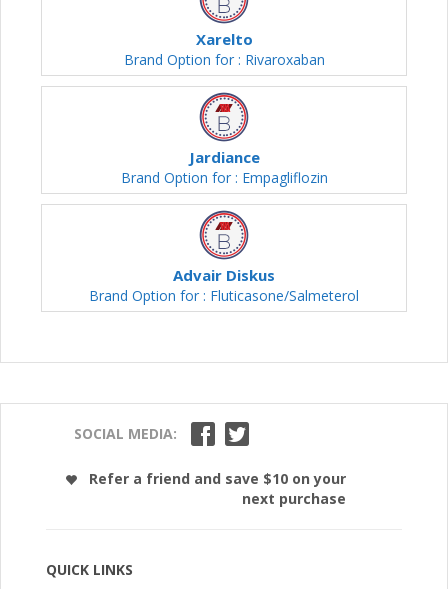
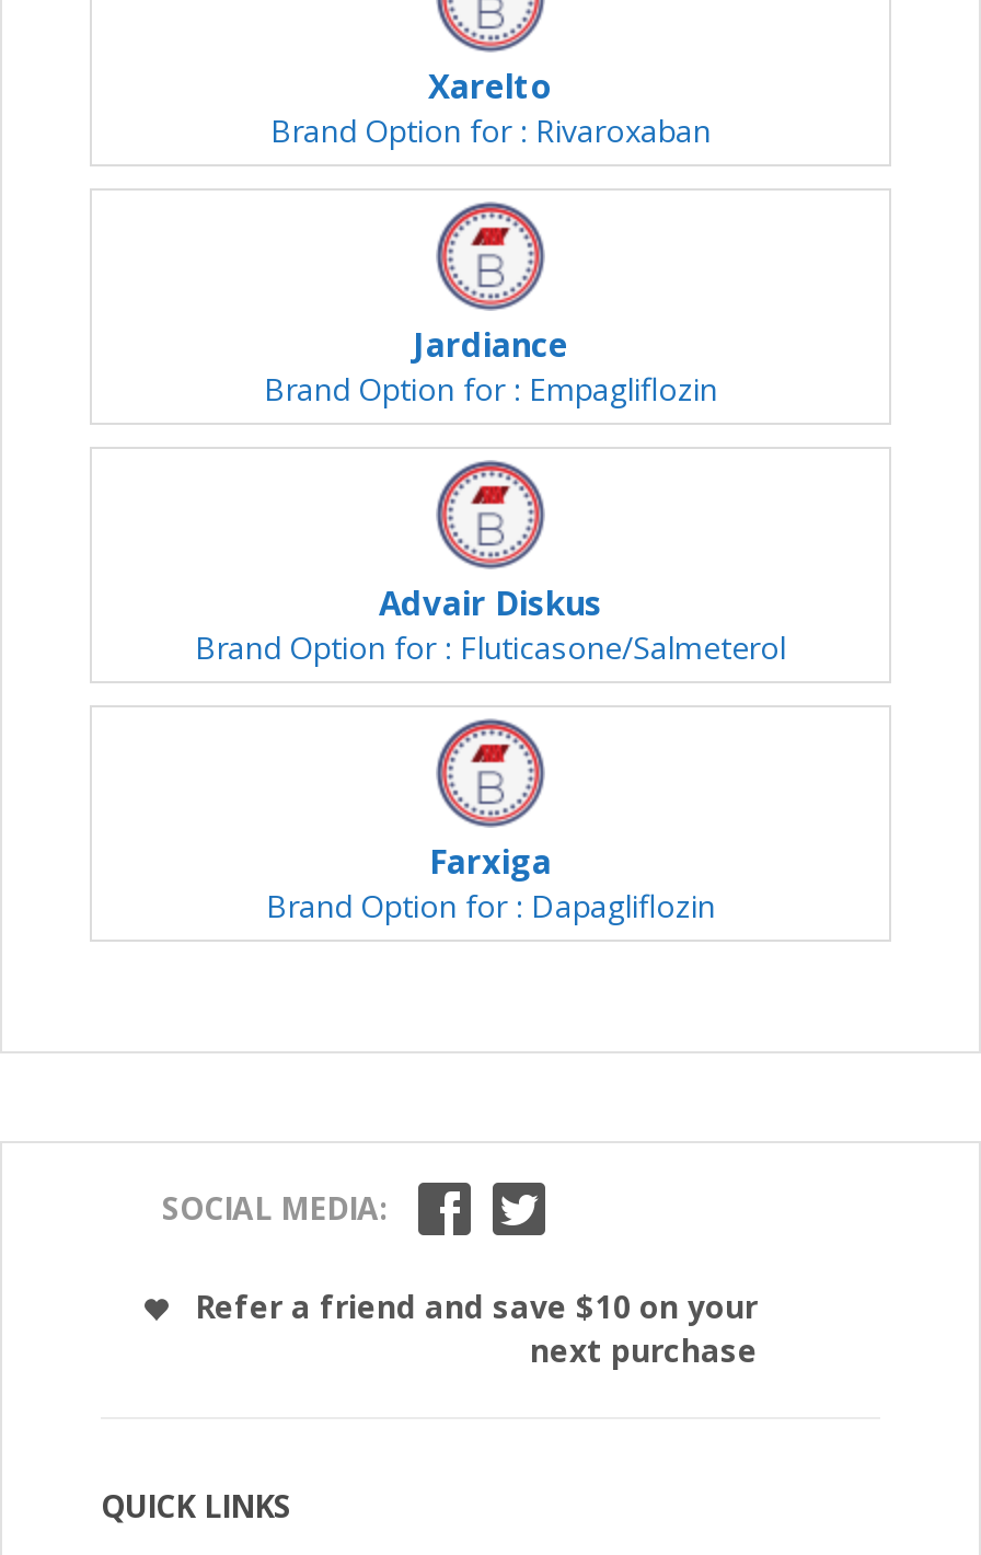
+ Farxiga
+ Brand Option for : Dapagliflozin
